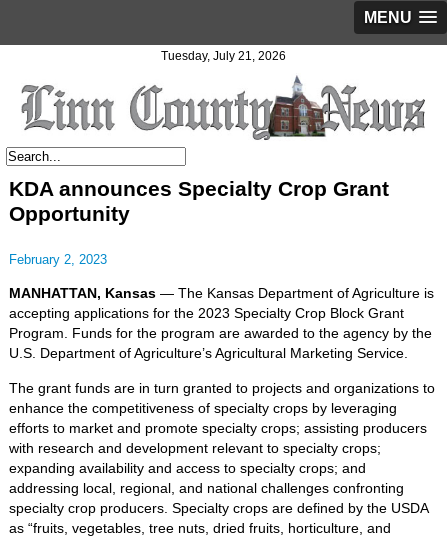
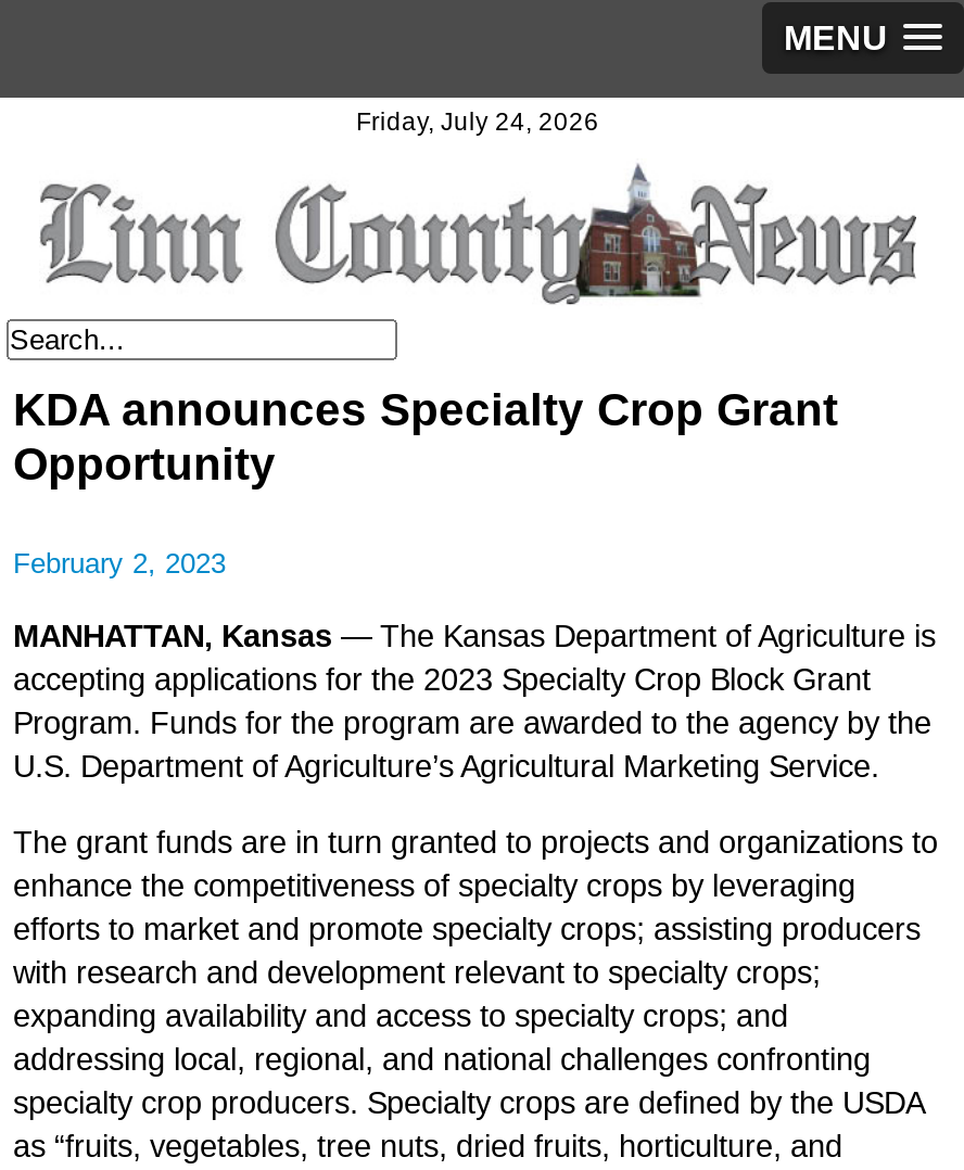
- Tuesday, July 21, 2026
+ Friday, July 24, 2026
